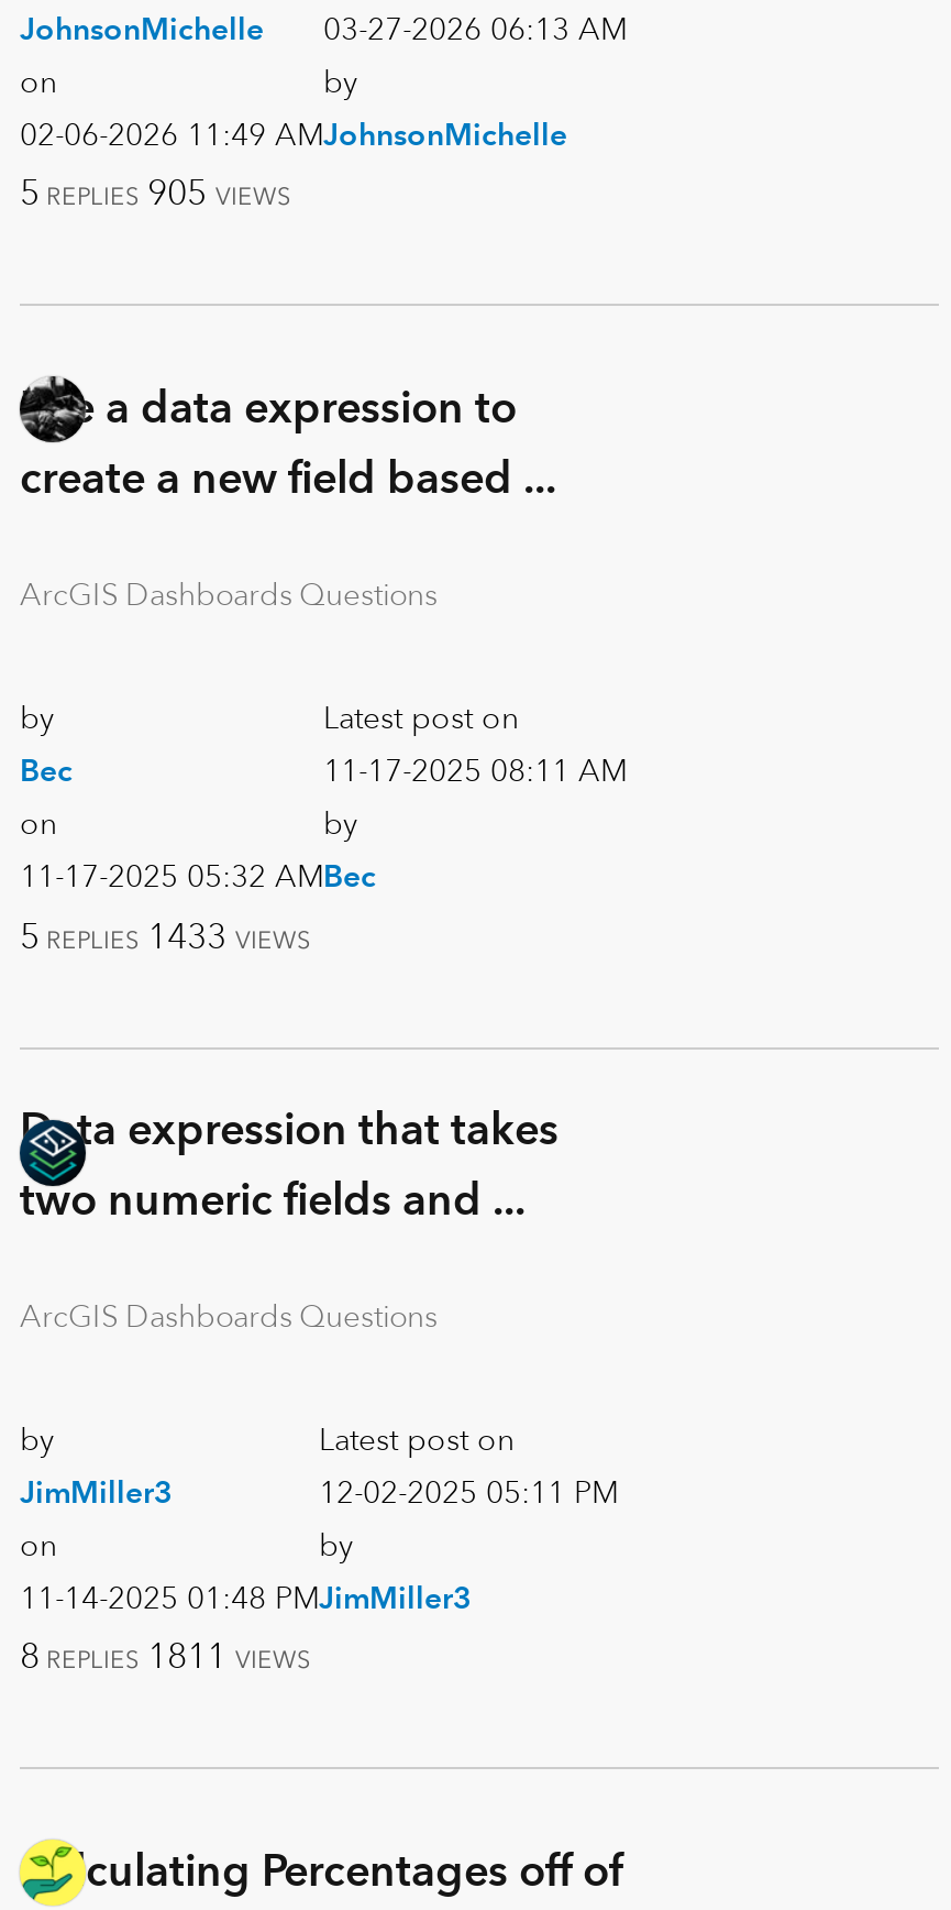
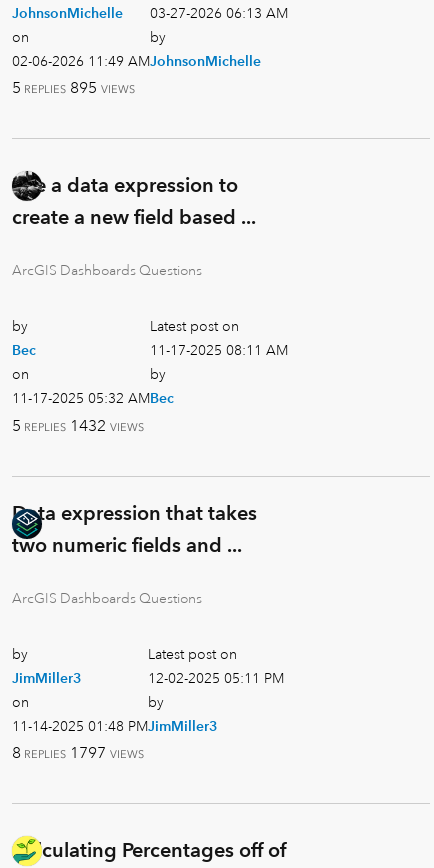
- 5 REPLIES 905 VIEWS
+ 5 REPLIES 895 VIEWS

- 5 REPLIES 1433 VIEWS
+ 5 REPLIES 1432 VIEWS

- 8 REPLIES 1811 VIEWS
+ 8 REPLIES 1797 VIEWS
